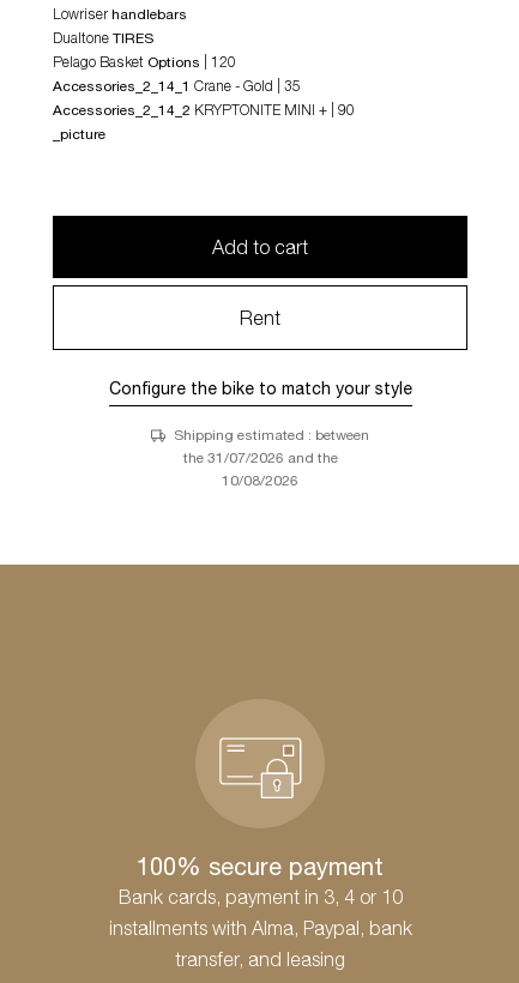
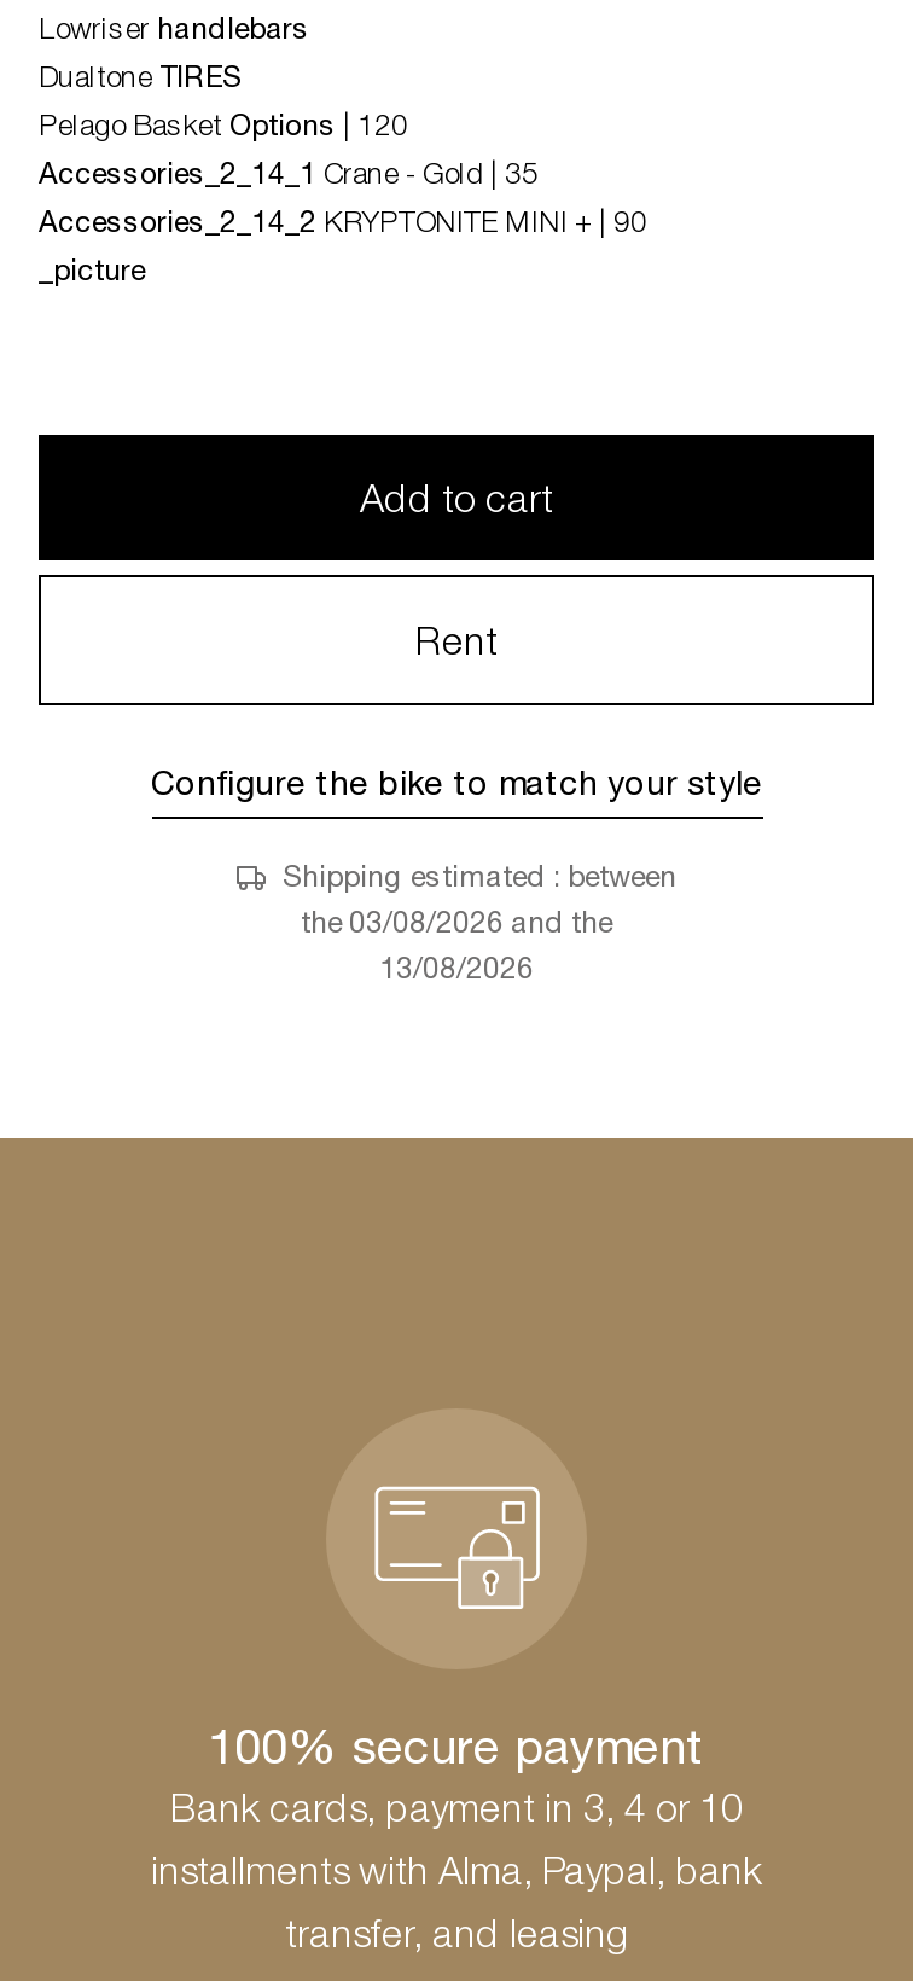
- the 31/07/2026 and the
+ the 03/08/2026 and the

- 10/08/2026
+ 13/08/2026
